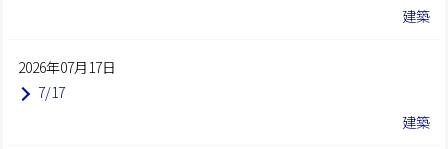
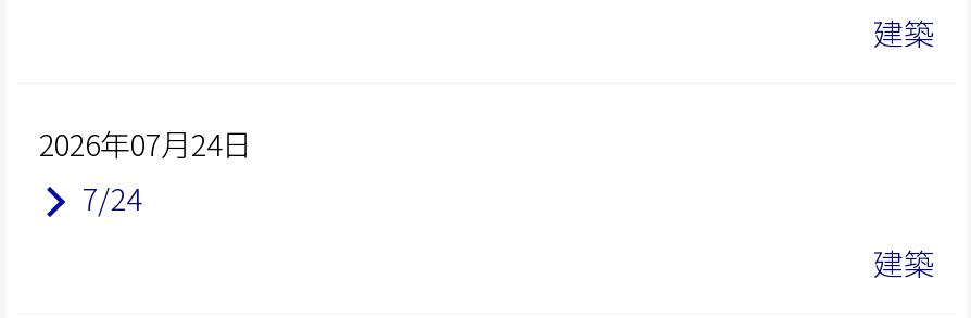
- 2026年07月17日
+ 2026年07月24日

- 7/17
+ 7/24
